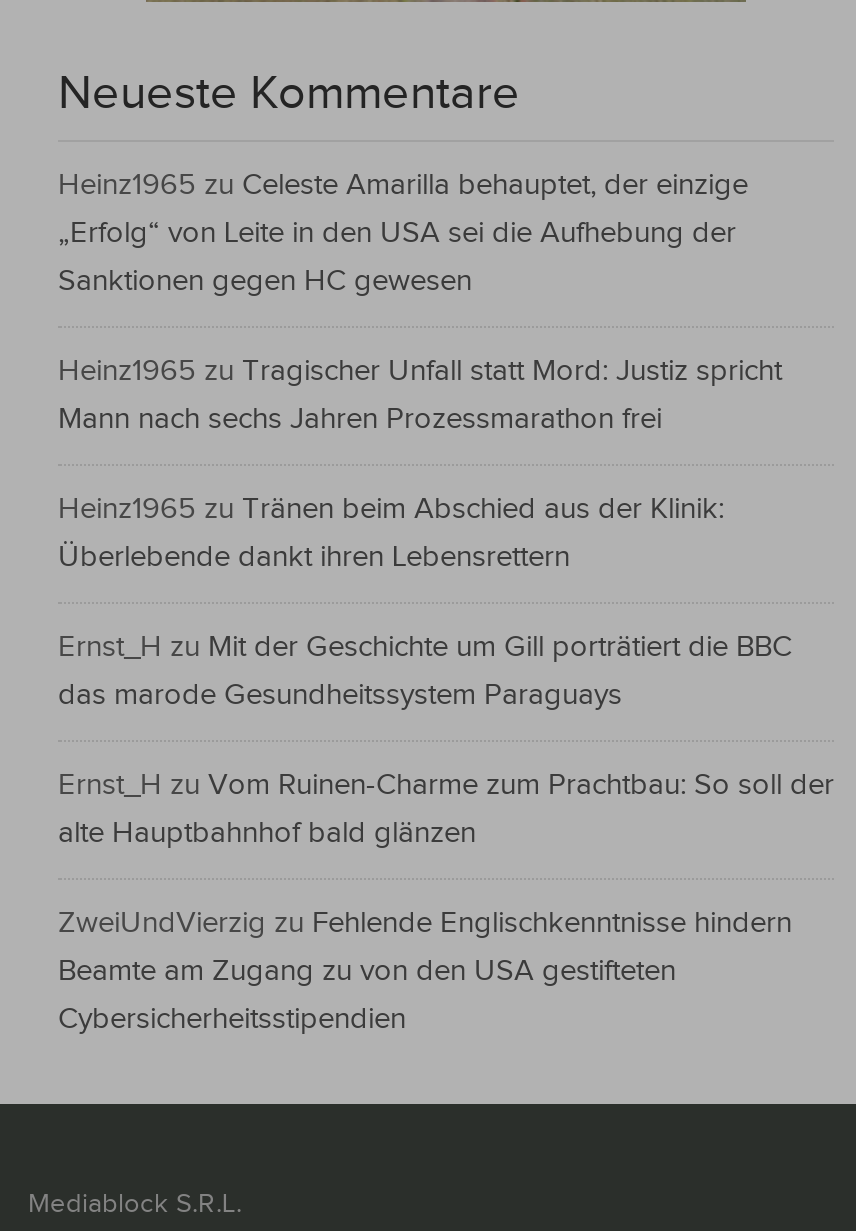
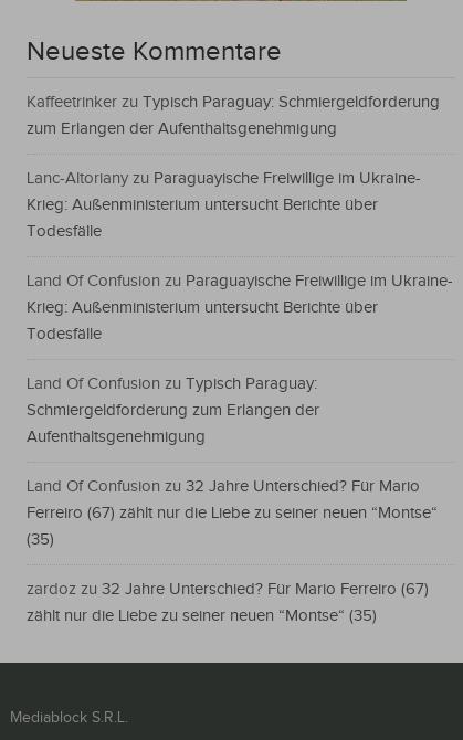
- Heinz1965 zu Celeste Amarilla behauptet, der einzige
- „Erfolg“ von Leite in den USA sei die Aufhebung der
- Sanktionen gegen HC gewesen
+ Kaffeetrinker zu Typisch Paraguay: Schmiergeldforderung
+ zum Erlangen der Aufenthaltsgenehmigung

- Heinz1965 zu Tragischer Unfall statt Mord: Justiz spricht
- Mann nach sechs Jahren Prozessmarathon frei
+ Lanc-Altoriany zu Paraguayische Freiwillige im Ukraine-
+ Krieg: Außenministerium untersucht Berichte über
+ Todesfälle

- Heinz1965 zu Tränen beim Abschied aus der Klinik:
- Überlebende dankt ihren Lebensrettern
+ Land Of Confusion zu Paraguayische Freiwillige im Ukraine-
+ Krieg: Außenministerium untersucht Berichte über
+ Todesfälle

- Ernst_H zu Mit der Geschichte um Gill porträtiert die BBC
- das marode Gesundheitssystem Paraguays
+ Land Of Confusion zu Typisch Paraguay:
+ Schmiergeldforderung zum Erlangen der
+ Aufenthaltsgenehmigung

- Ernst_H zu Vom Ruinen-Charme zum Prachtbau: So soll der
- alte Hauptbahnhof bald glänzen
+ Land Of Confusion zu 32 Jahre Unterschied? Für Mario
+ Ferreiro (67) zählt nur die Liebe zu seiner neuen “Montse“
+ (35)

- ZweiUndVierzig zu Fehlende Englischkenntnisse hindern
- Beamte am Zugang zu von den USA gestifteten
- Cybersicherheitsstipendien
+ zardoz zu 32 Jahre Unterschied? Für Mario Ferreiro (67)
+ zählt nur die Liebe zu seiner neuen “Montse“ (35)
